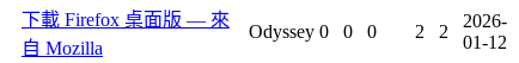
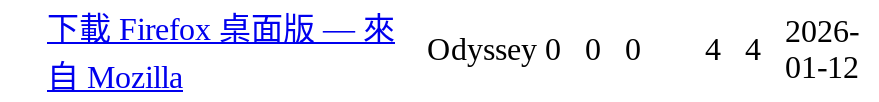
- 2
+ 4

- 2
+ 4
